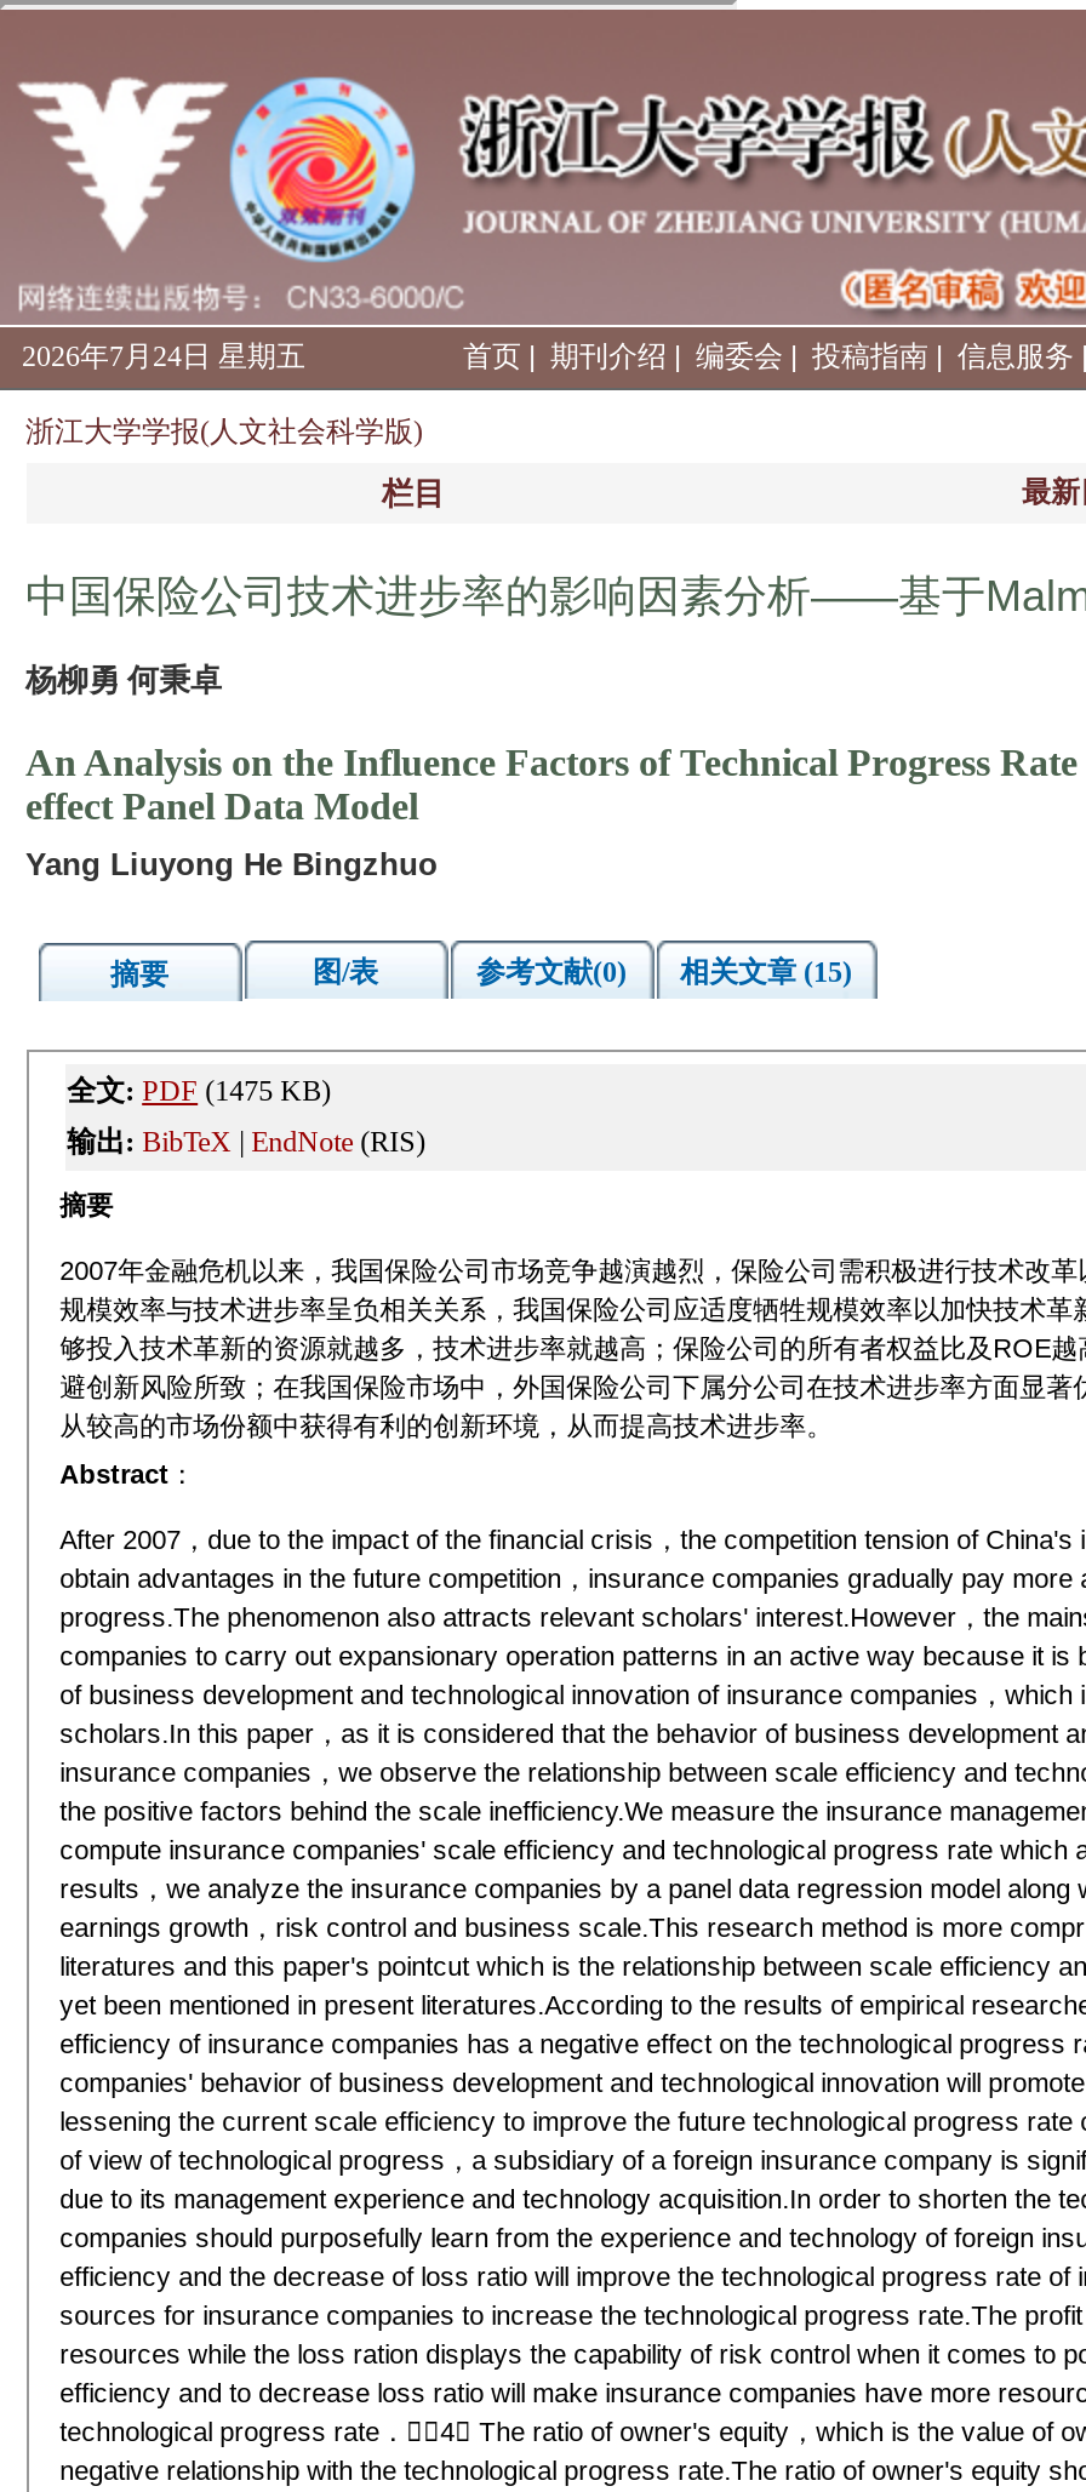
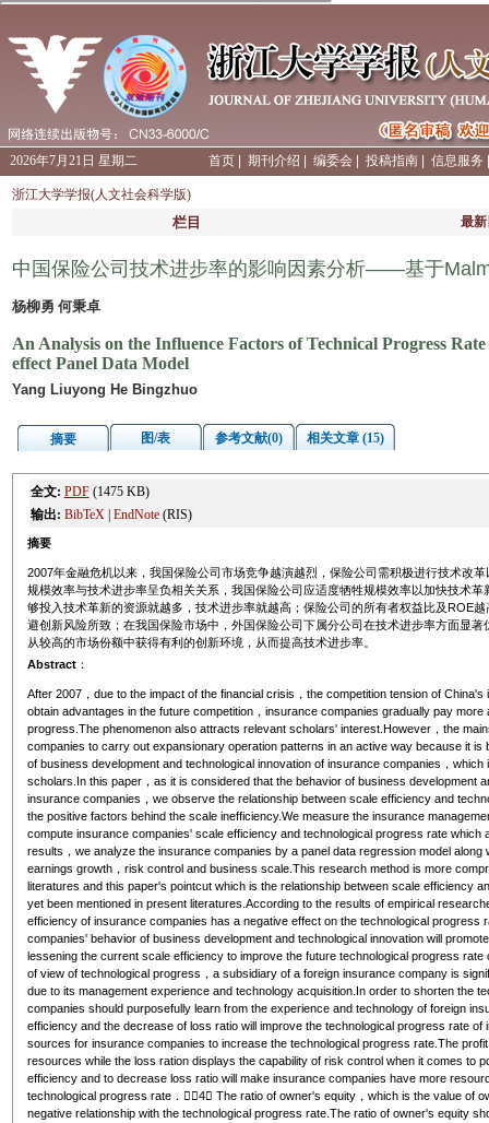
- 2026年7月24日 星期五
+ 2026年7月21日 星期二
